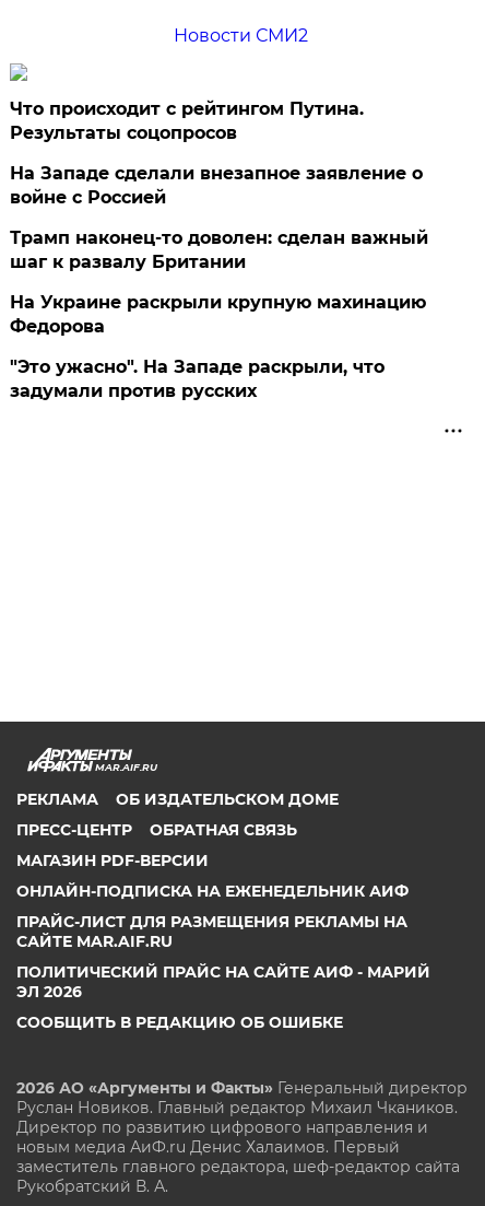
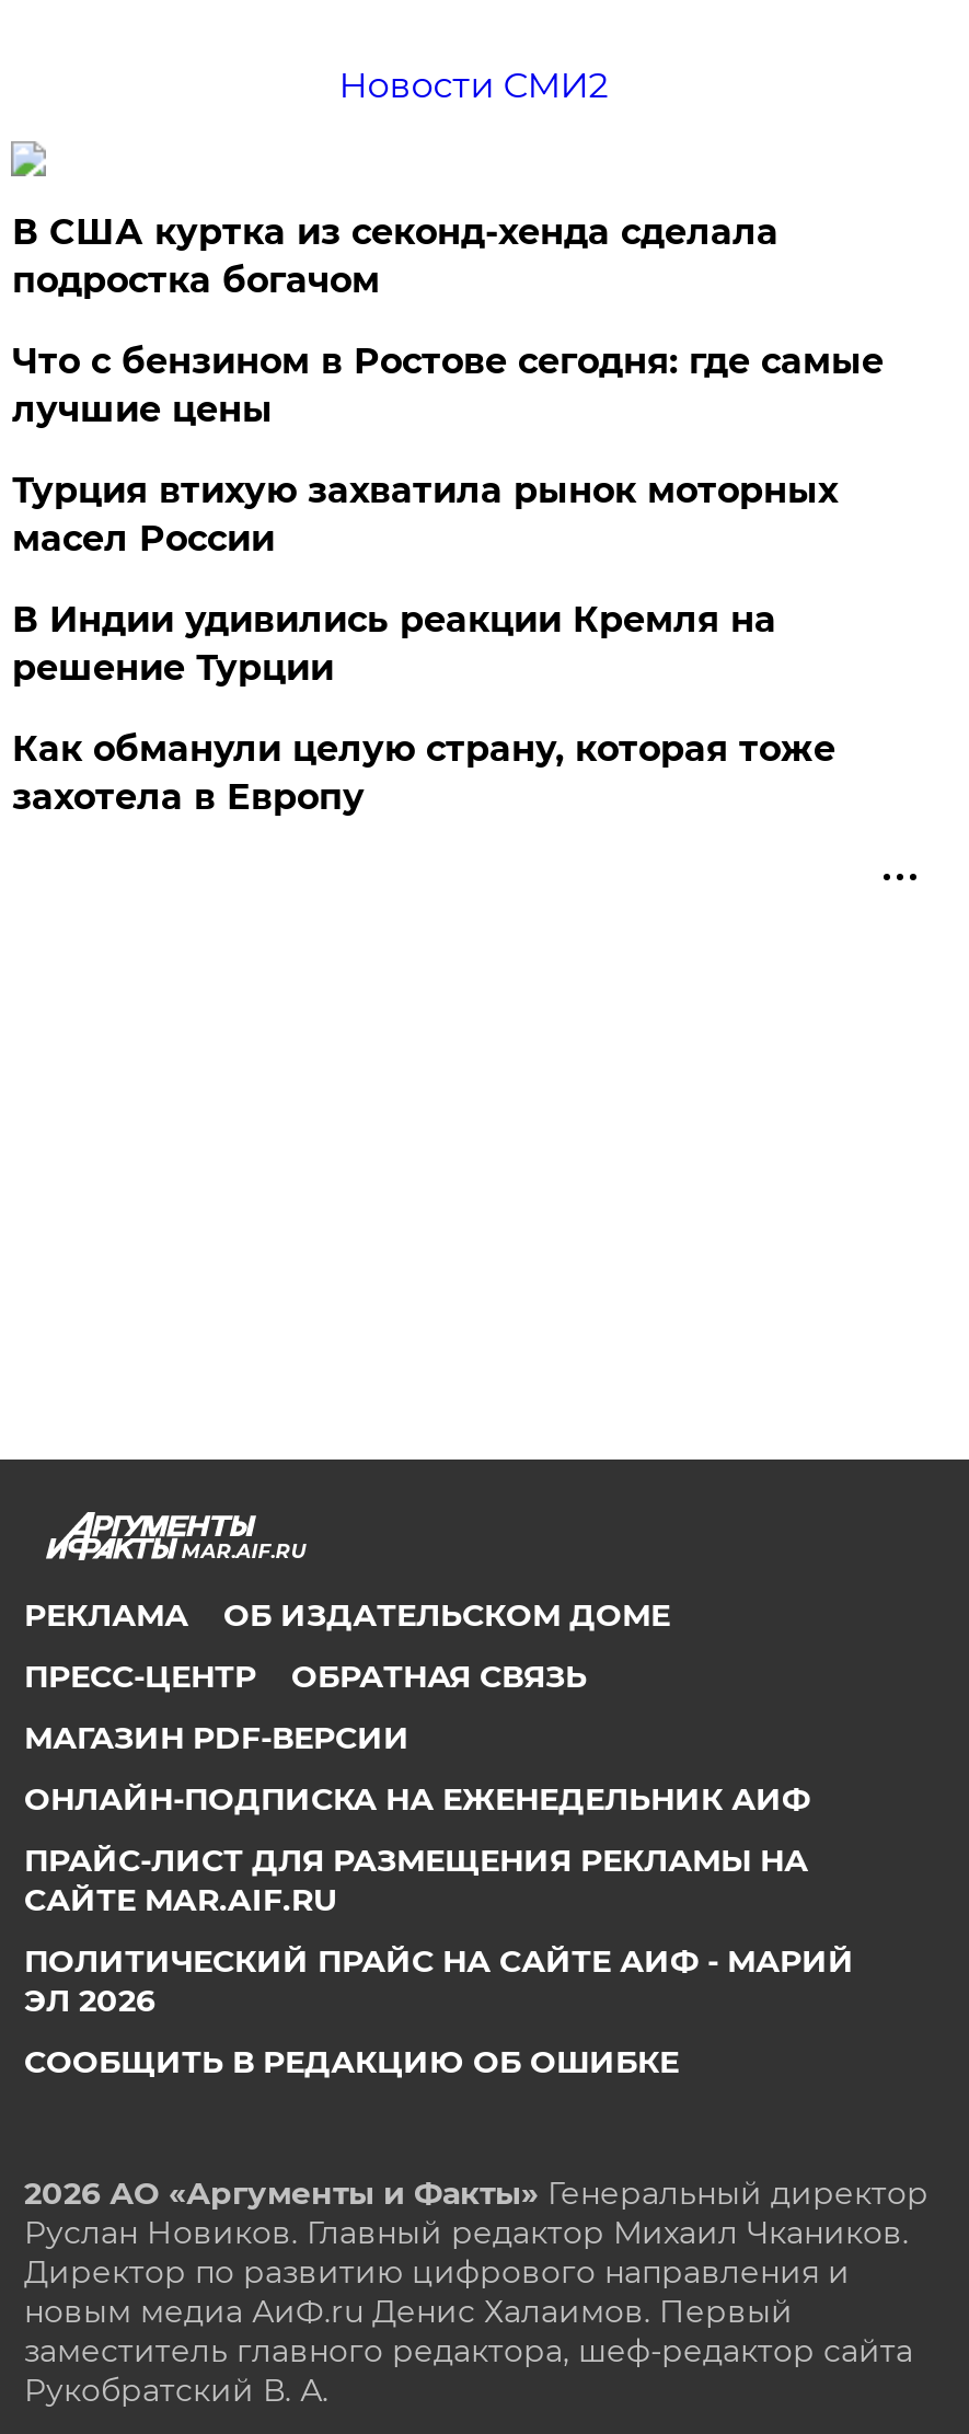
- Что происходит с рейтингом Путина.
- Результаты соцопросов
+ В США куртка из секонд-хенда сделала
+ подростка богачом

- На Западе сделали внезапное заявление о
- войне с Россией
+ Что с бензином в Ростове сегодня: где самые
+ лучшие цены

- Трамп наконец-то доволен: сделан важный
- шаг к развалу Британии
+ Турция втихую захватила рынок моторных
+ масел России

- На Украине раскрыли крупную махинацию
- Федорова
+ В Индии удивились реакции Кремля на
+ решение Турции

- "Это ужасно". На Западе раскрыли, что
- задумали против русских
+ Как обманули целую страну, которая тоже
+ захотела в Европу
